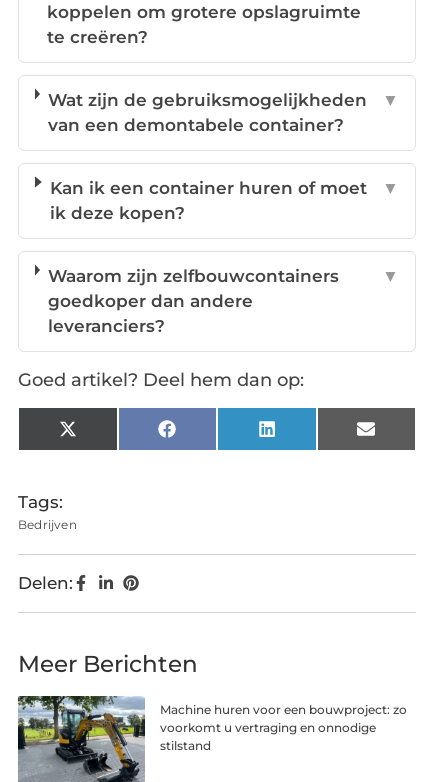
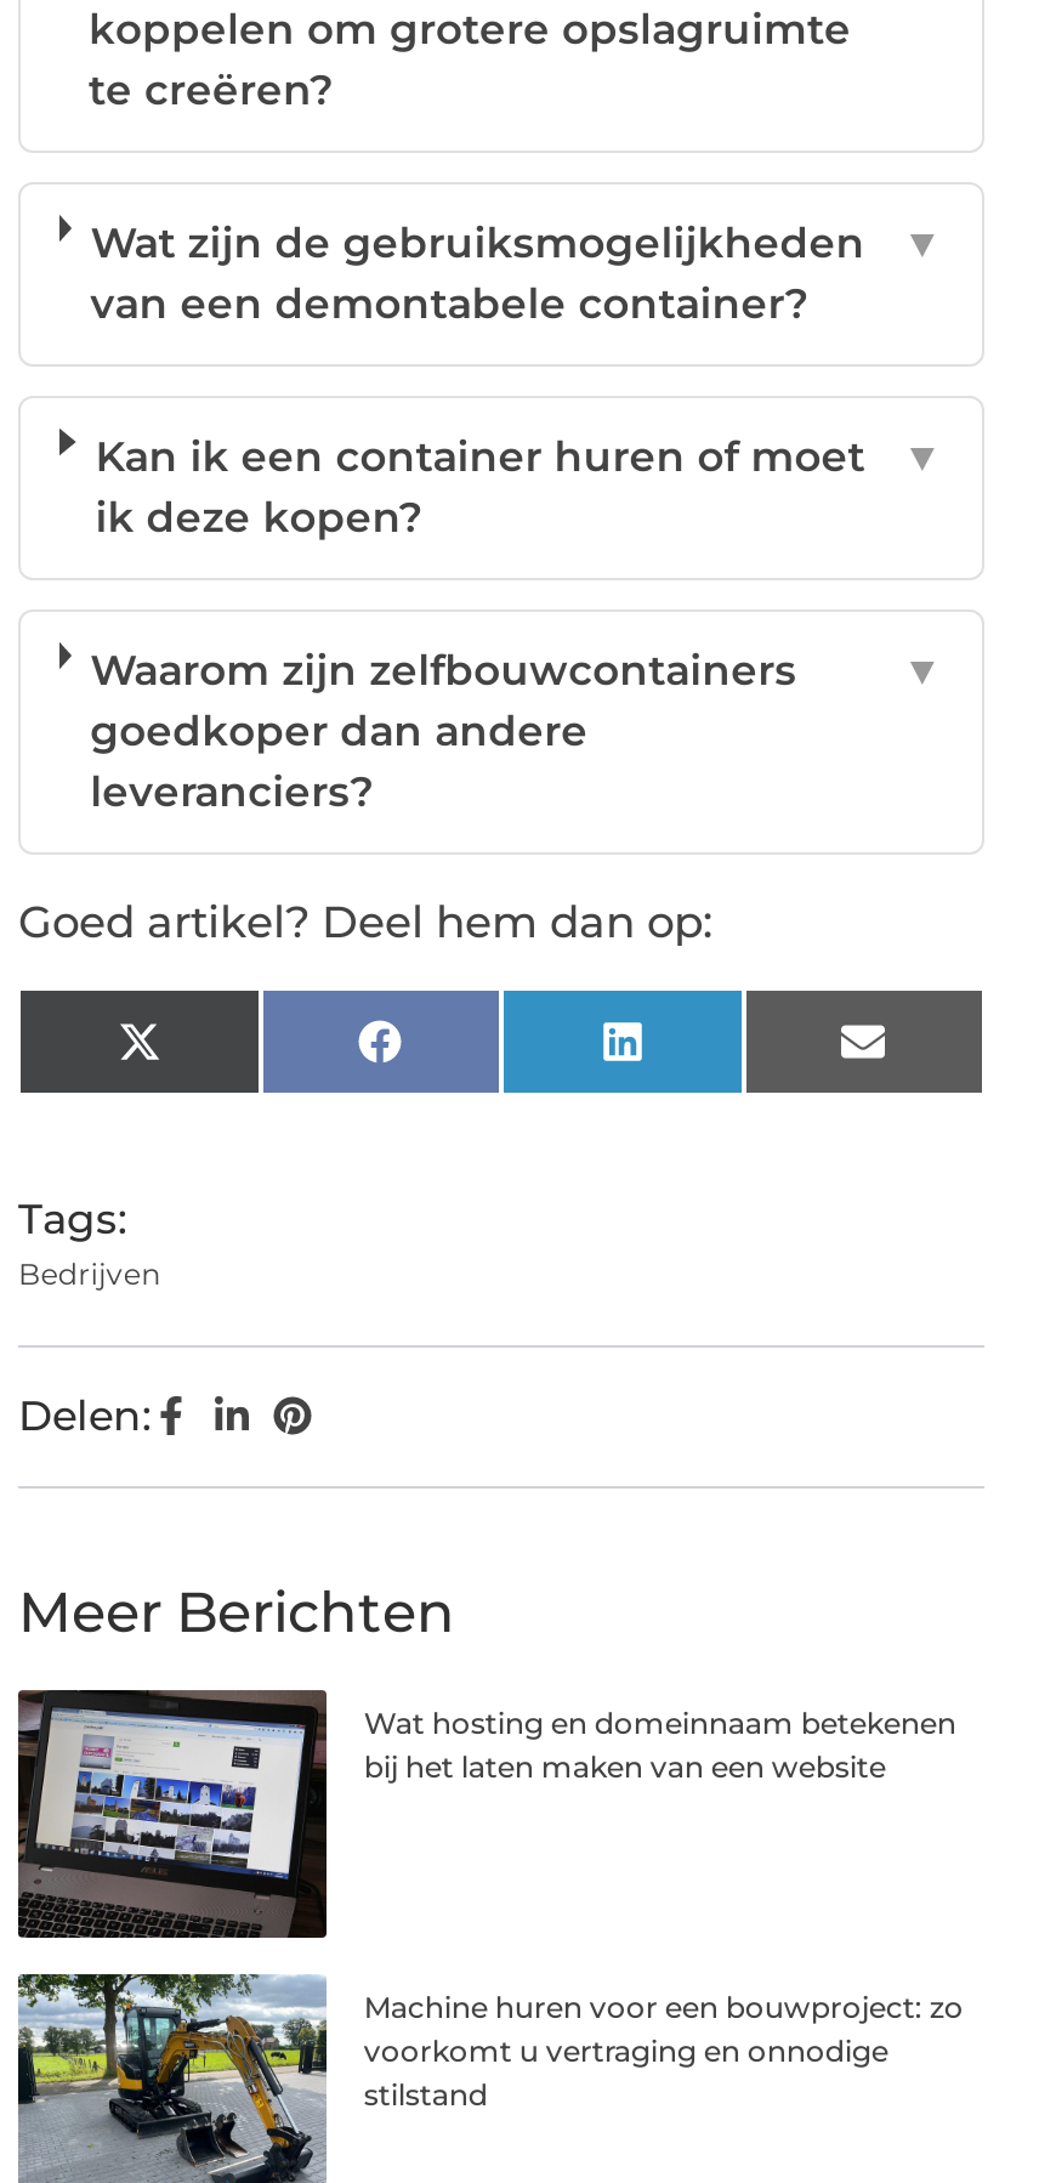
+ [image]
+ Wat hosting en domeinnaam betekenen
+ bij het laten maken van een website
